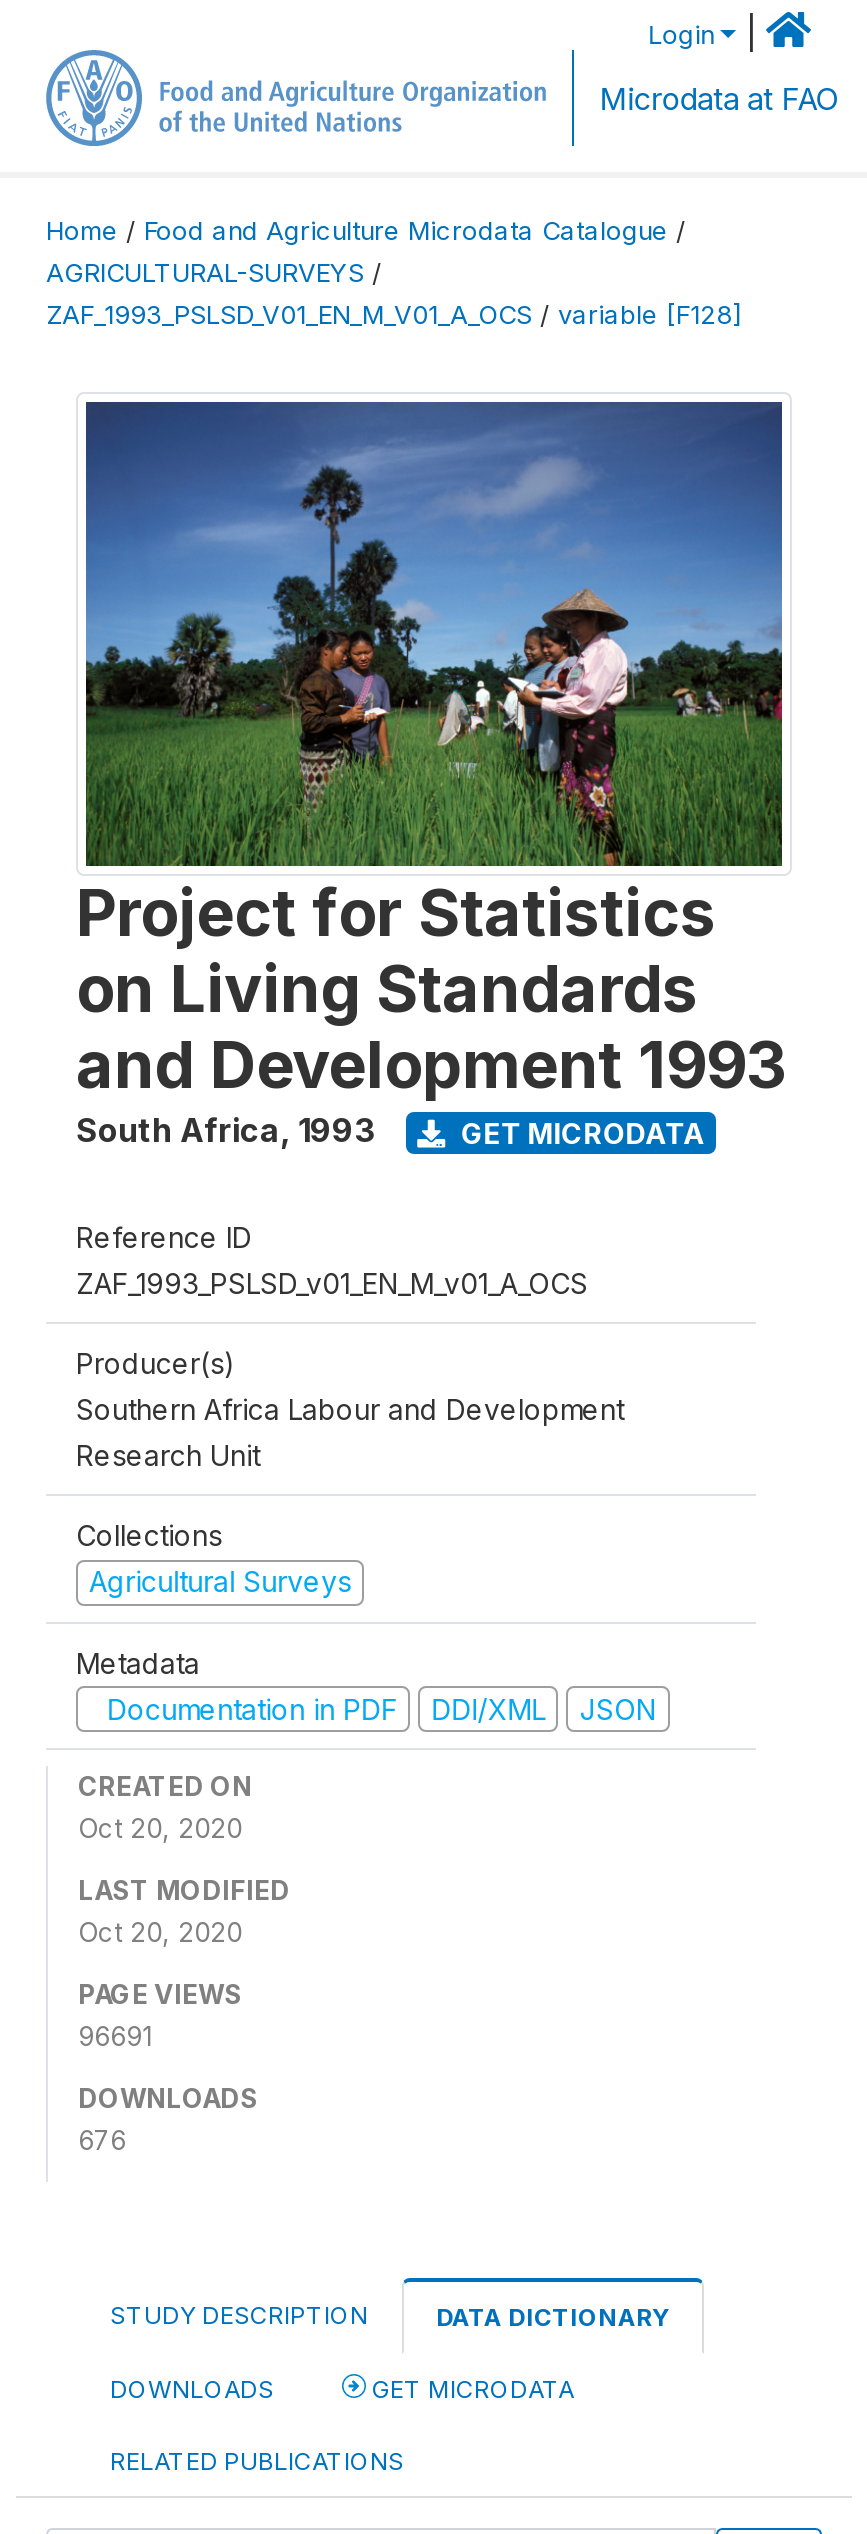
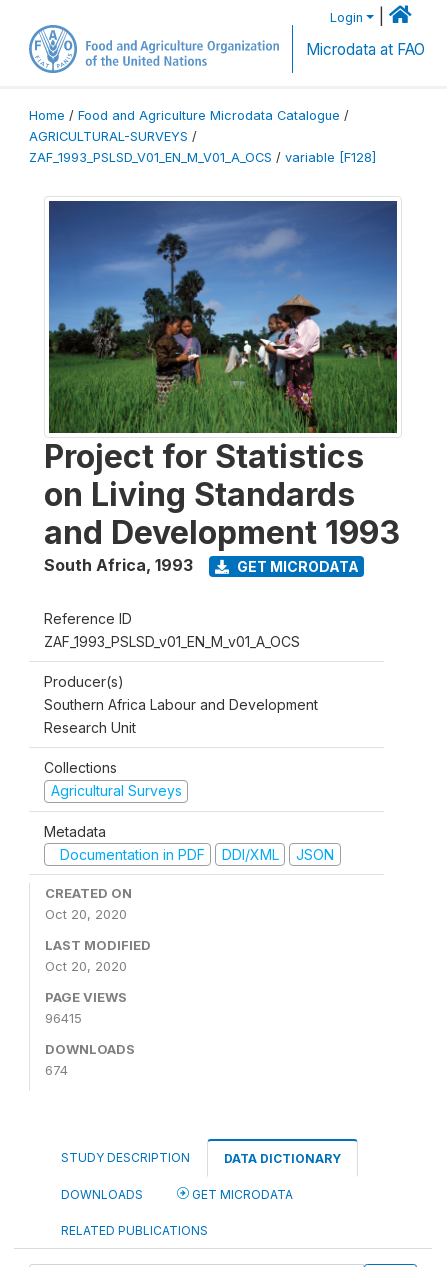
- 96691
+ 96415

- 676
+ 674
